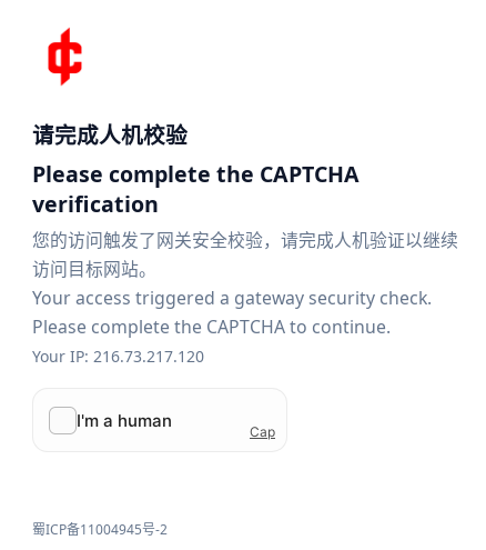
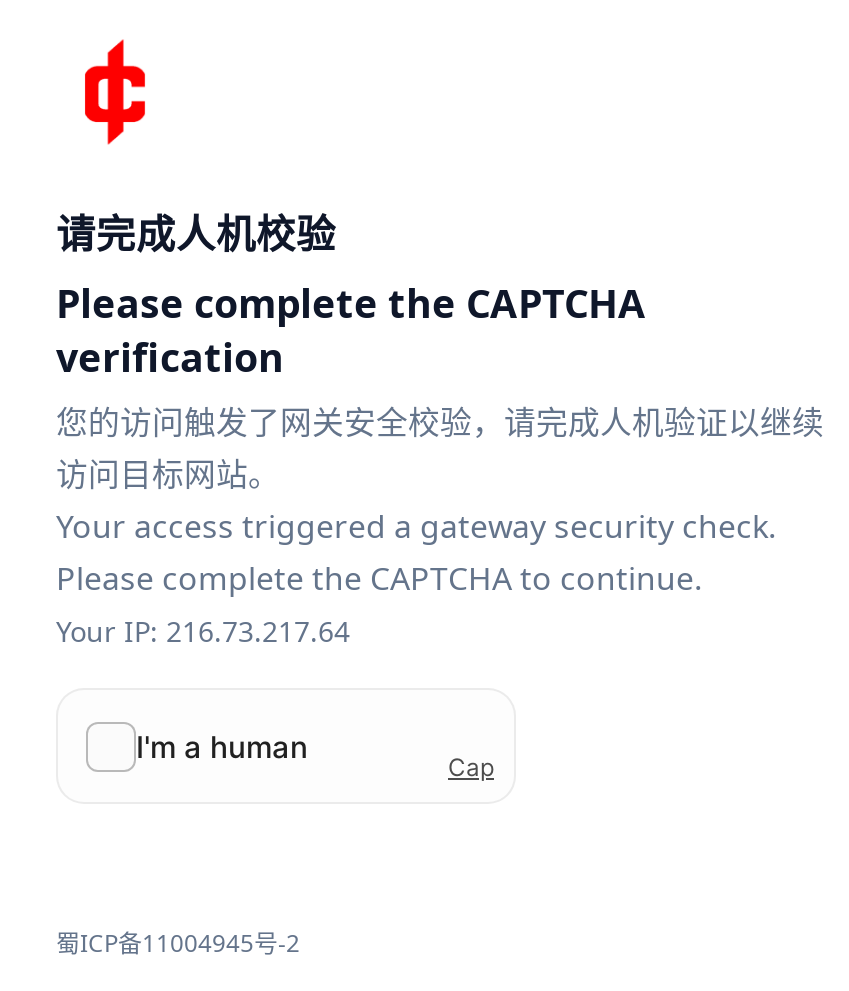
- Your IP: 216.73.217.120
+ Your IP: 216.73.217.64
